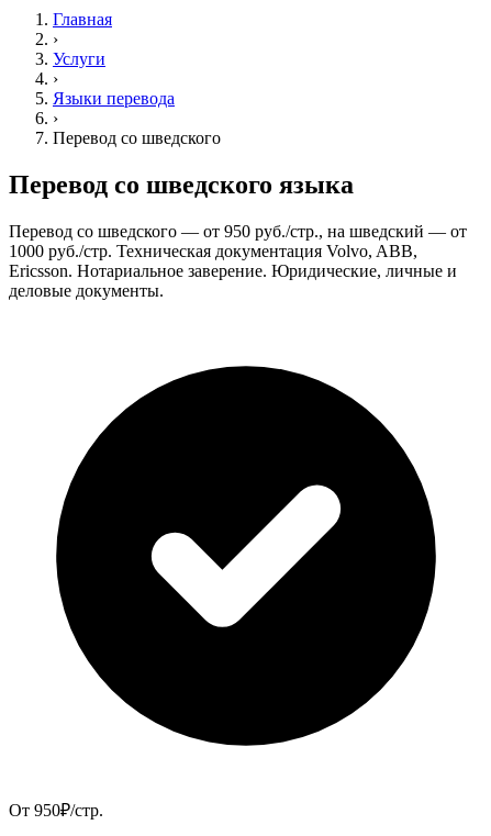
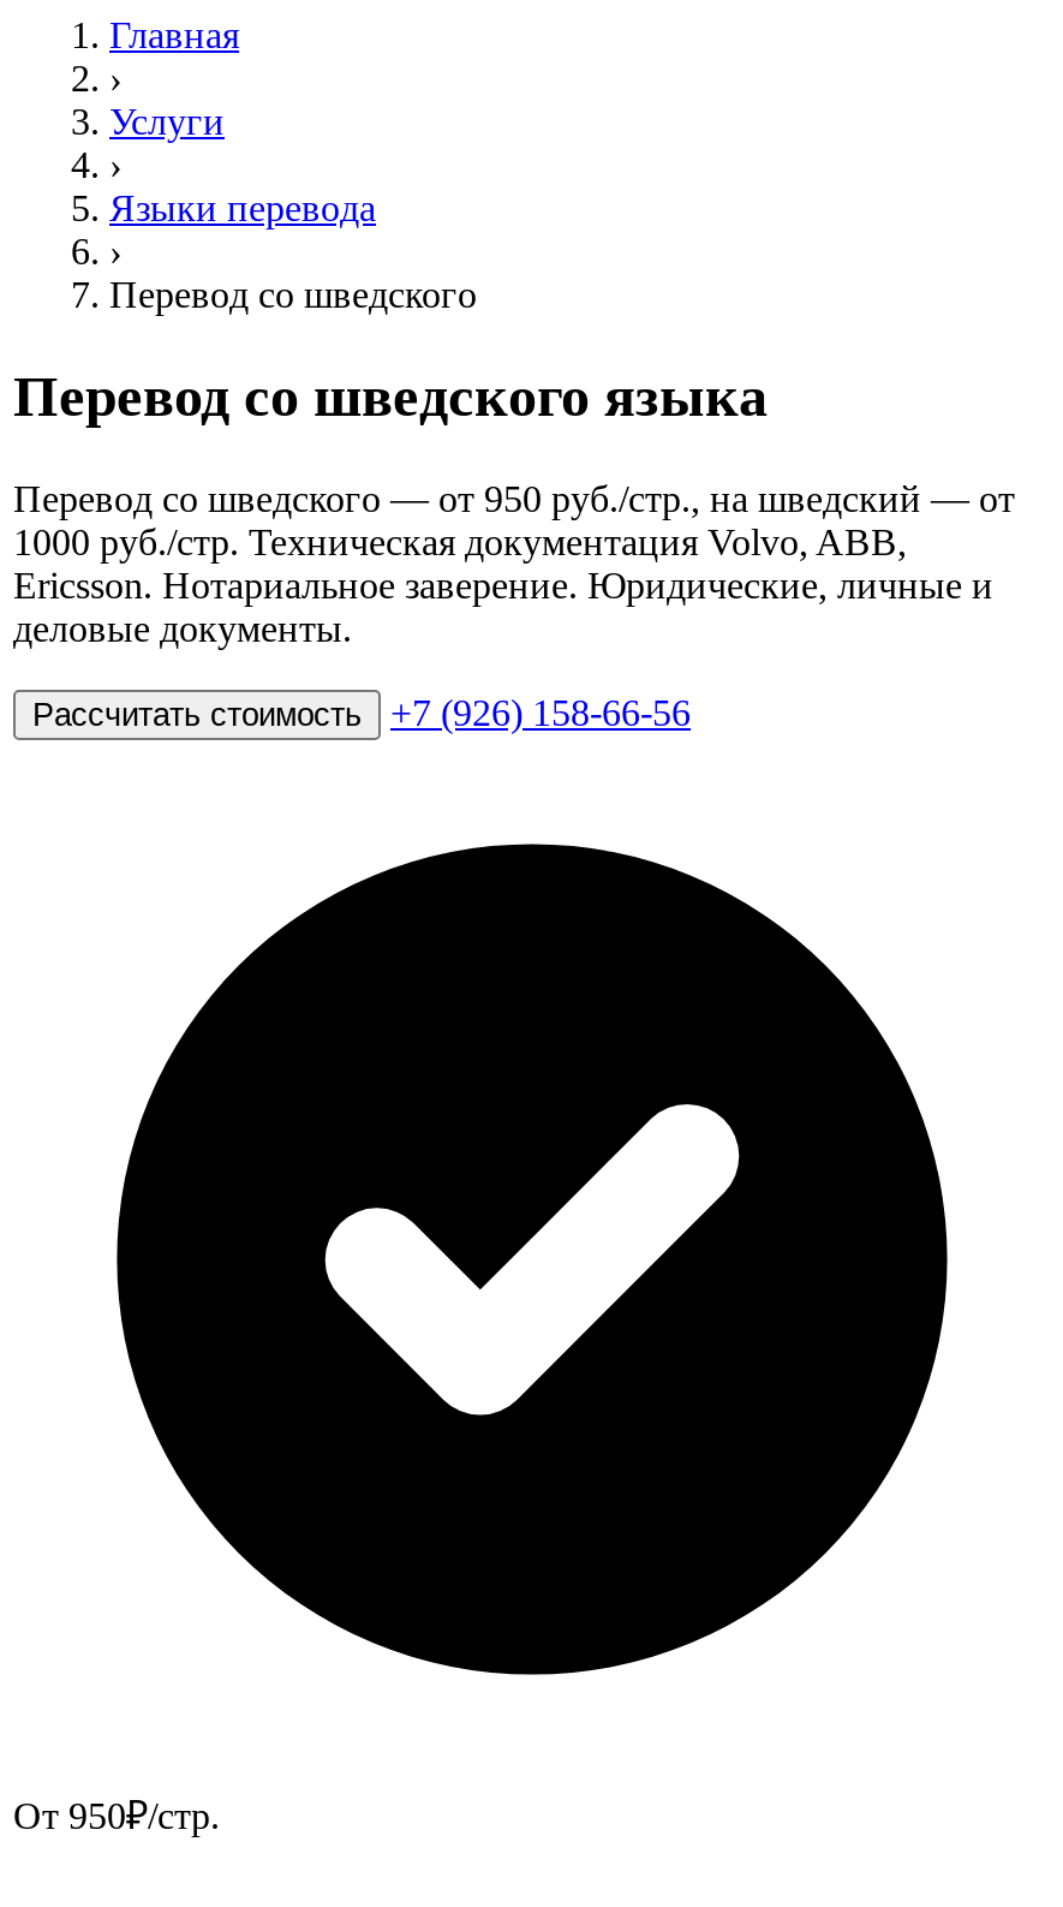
+ Рассчитать стоимость
+ +7 (926) 158-66-56
